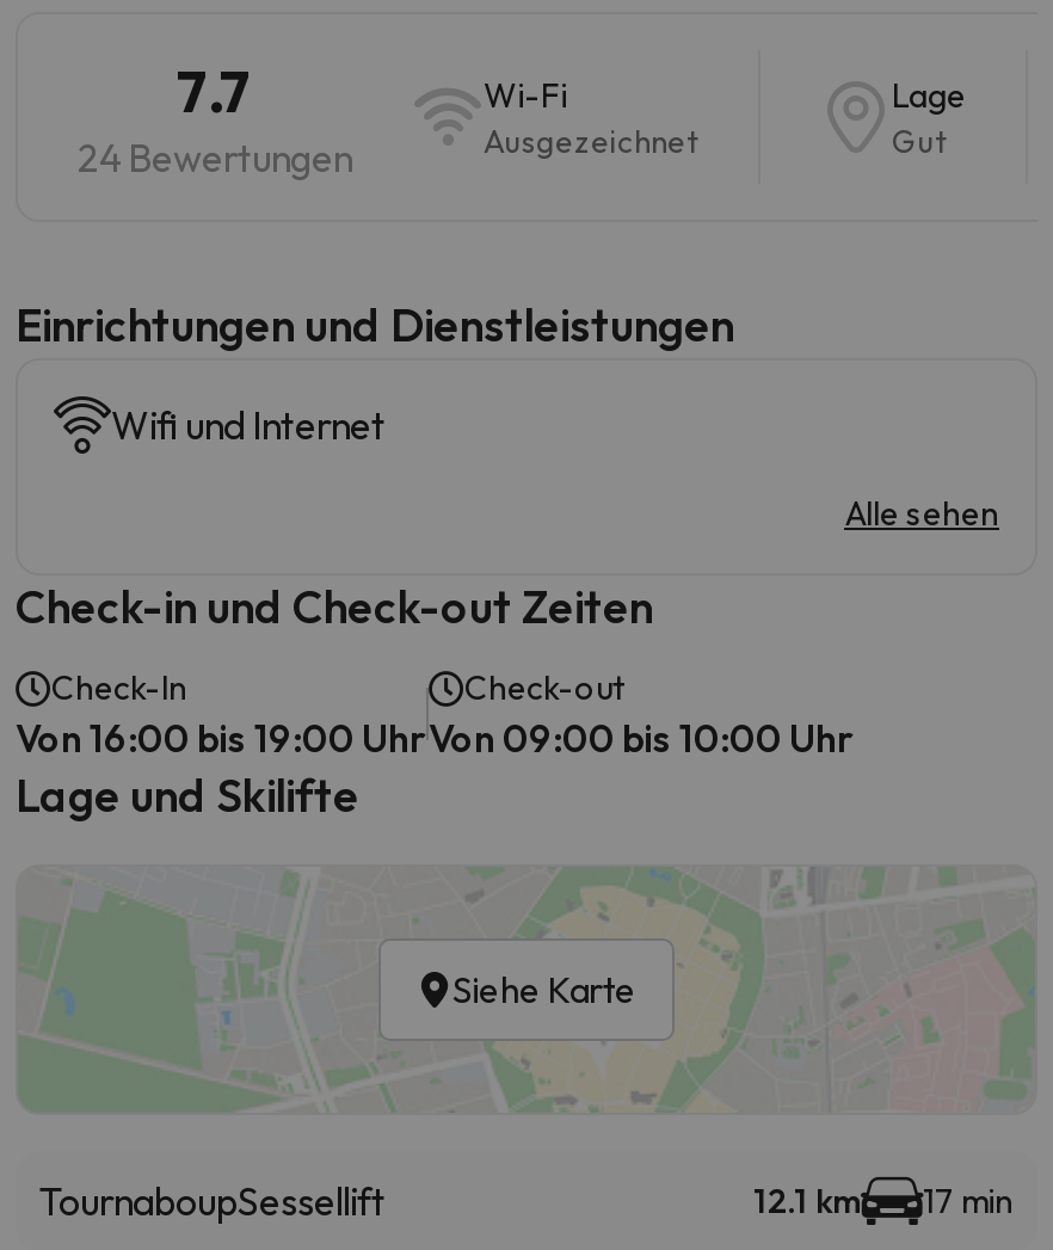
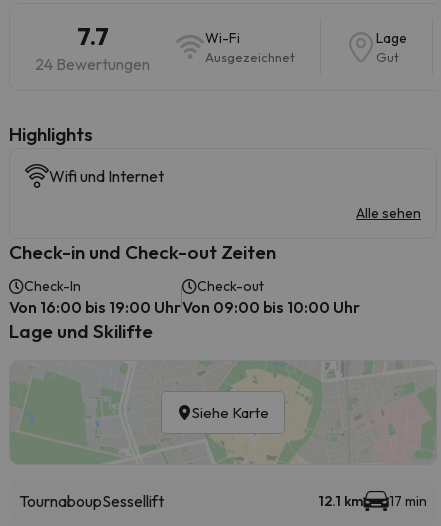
- Einrichtungen und Dienstleistungen
+ Highlights
